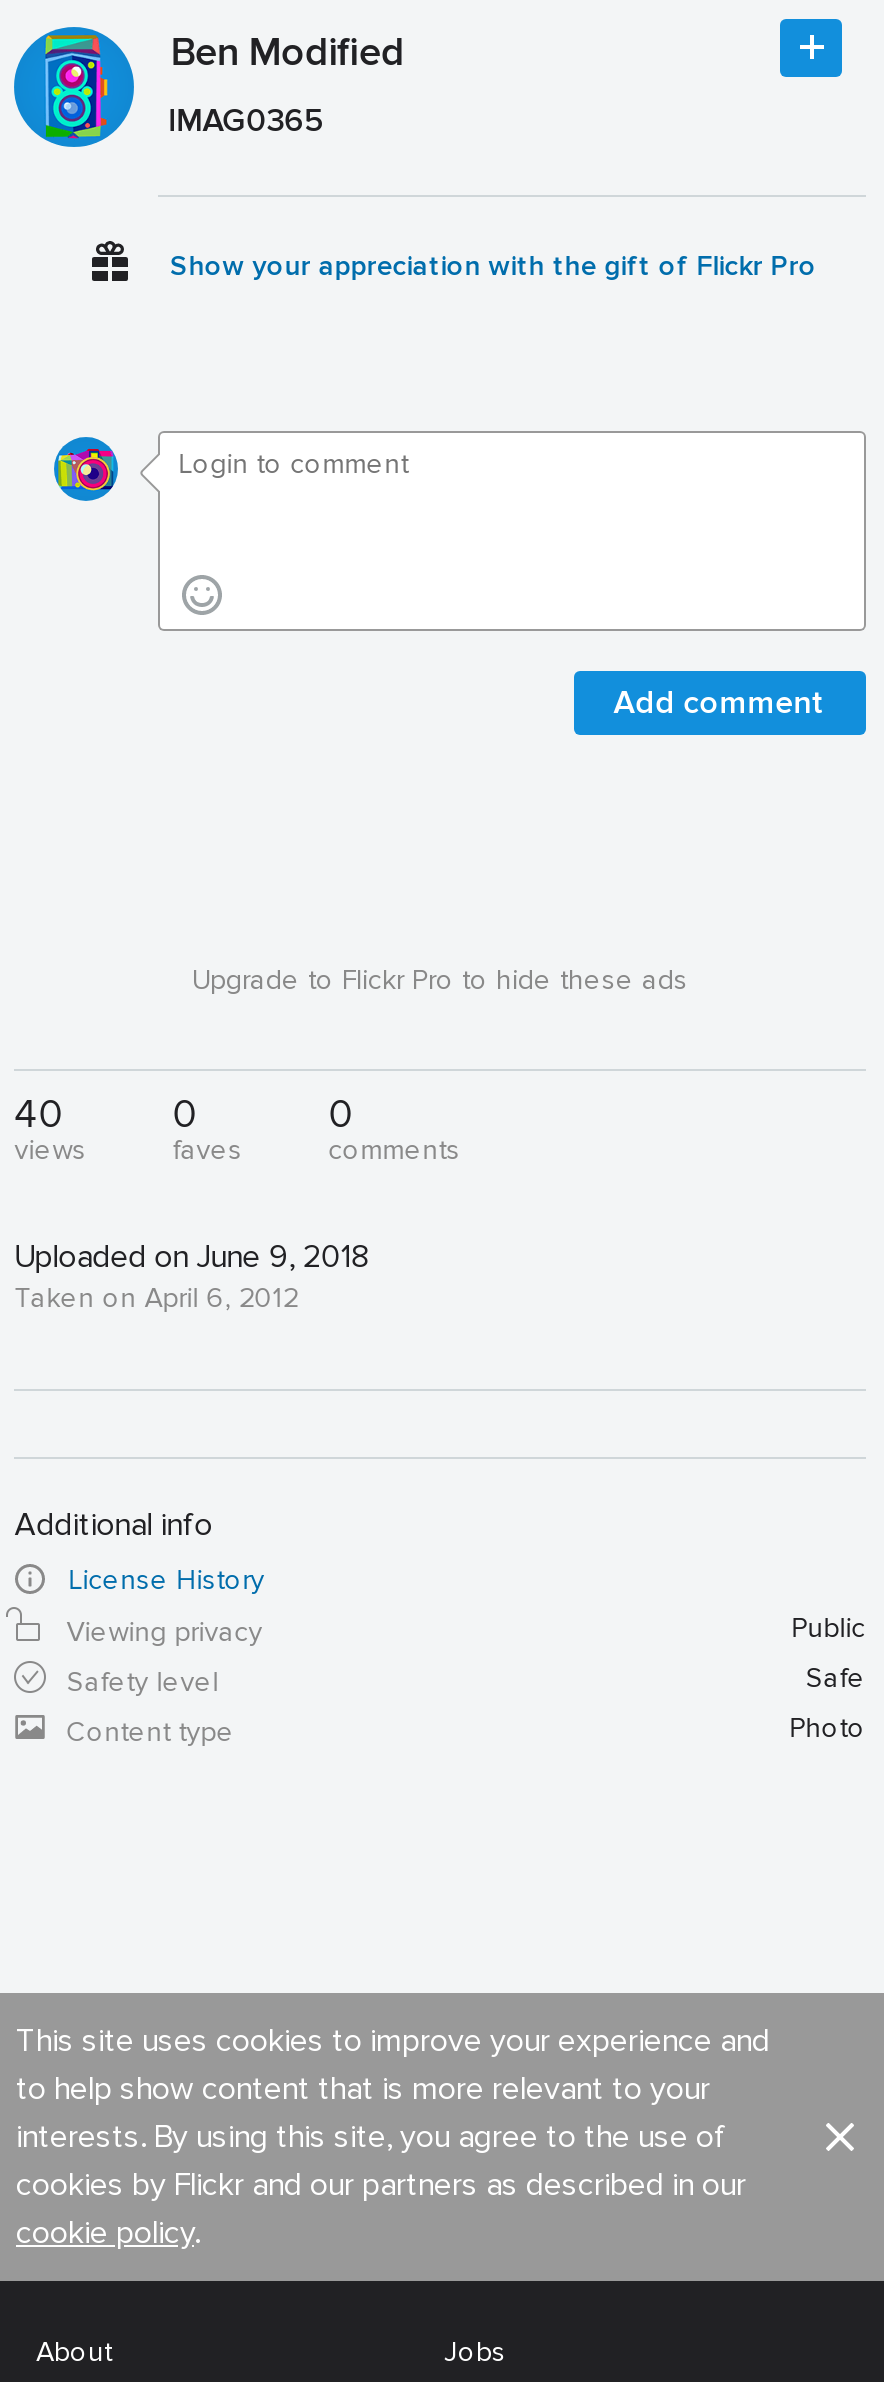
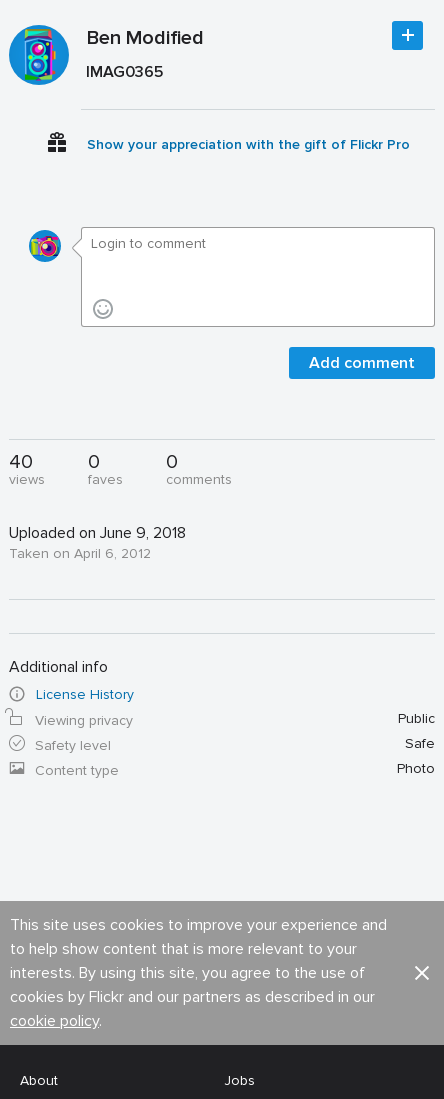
- Upgrade to Flickr Pro to hide these ads
